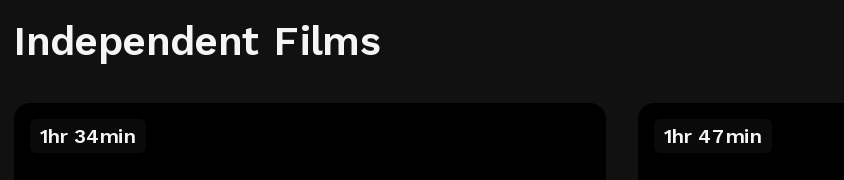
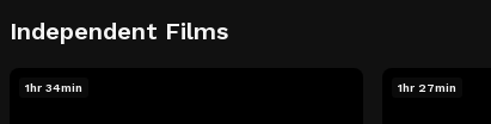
- 1hr 47min
+ 1hr 27min
